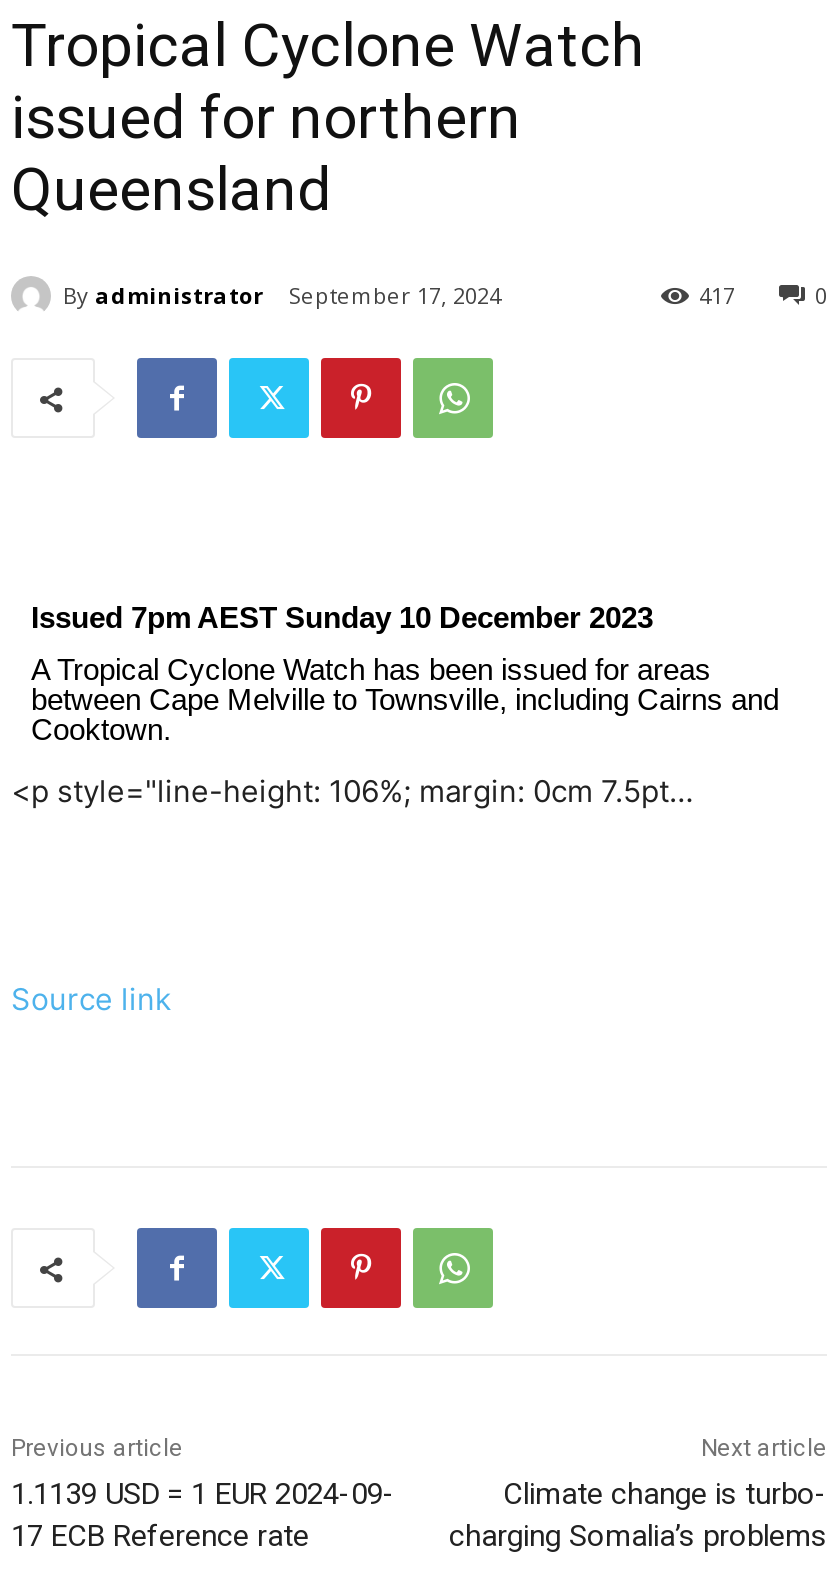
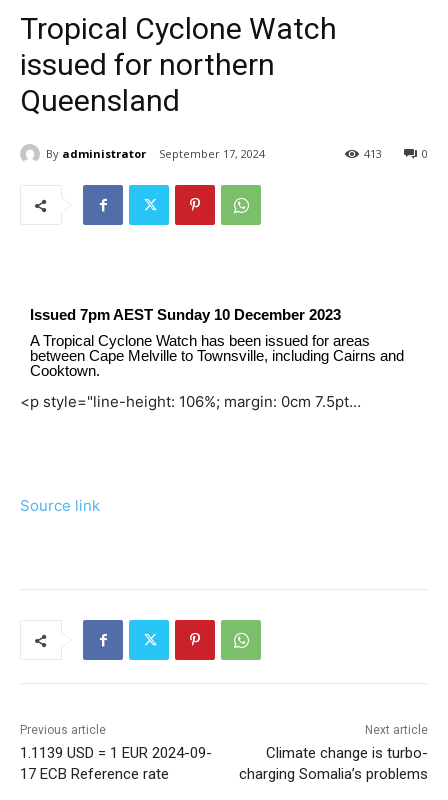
- 417
+ 413
